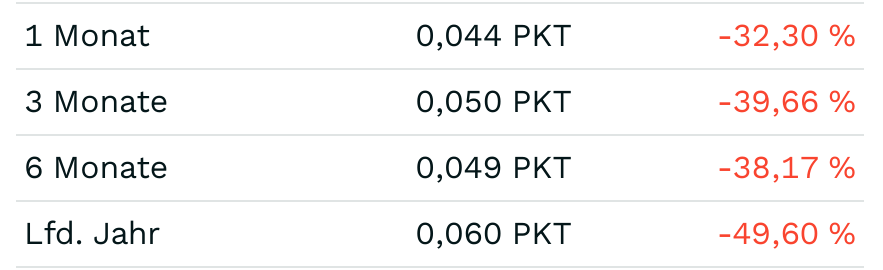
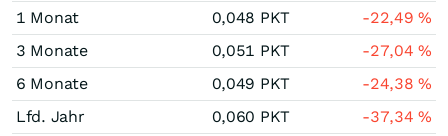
- 0,044 PKT
+ 0,048 PKT

- -32,30%
+ -22,49%

- 0,050 PKT
+ 0,051 PKT

- -39,66%
+ -27,04%

- -38,17%
+ -24,38%

- -49,60%
+ -37,34%
